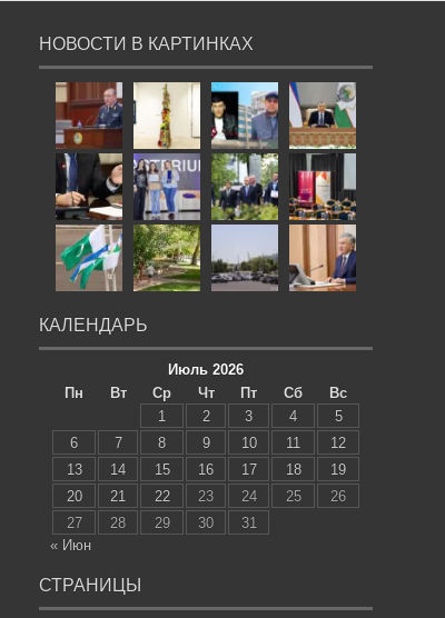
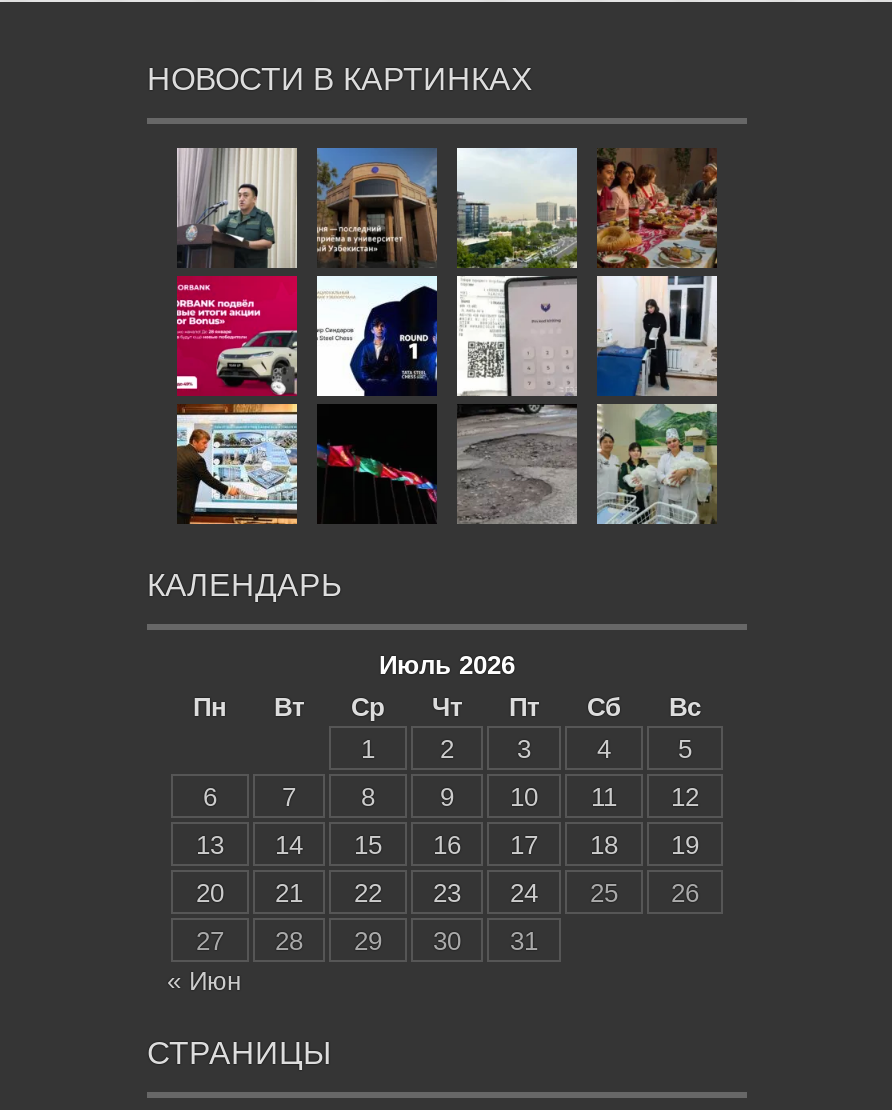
- [image]
+ [image]

- [image]
+ [image]

- [image]
+ [image]

- [image]
+ [image]
